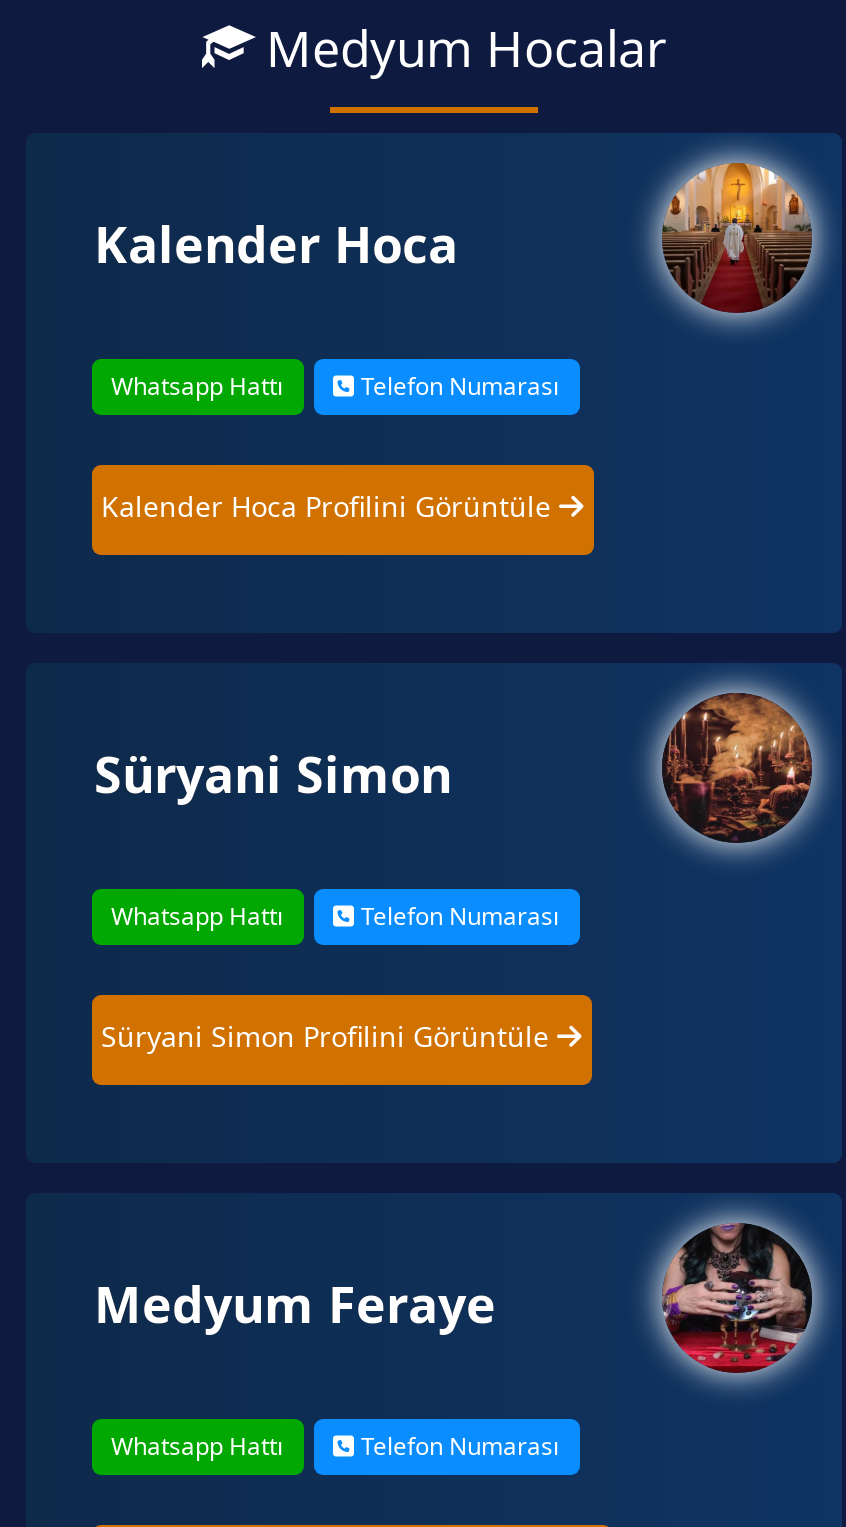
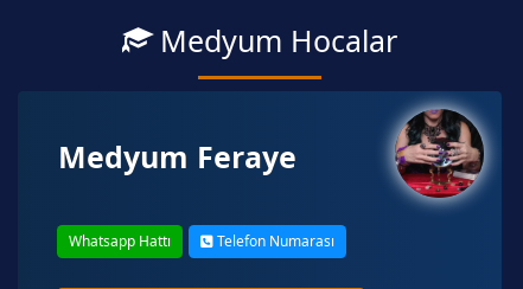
- [image]

- Kalender Hoca
- Whatsapp Hattı
- Telefon Numarası
- Kalender Hoca Profilini Görüntüle

- [image]

- Süryani Simon
- Whatsapp Hattı
- Telefon Numarası
- Süryani Simon Profilini Görüntüle
